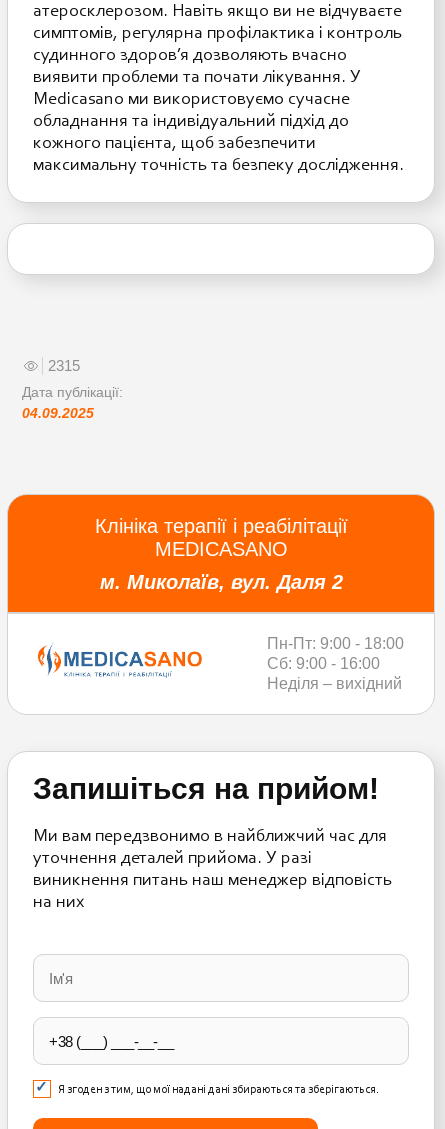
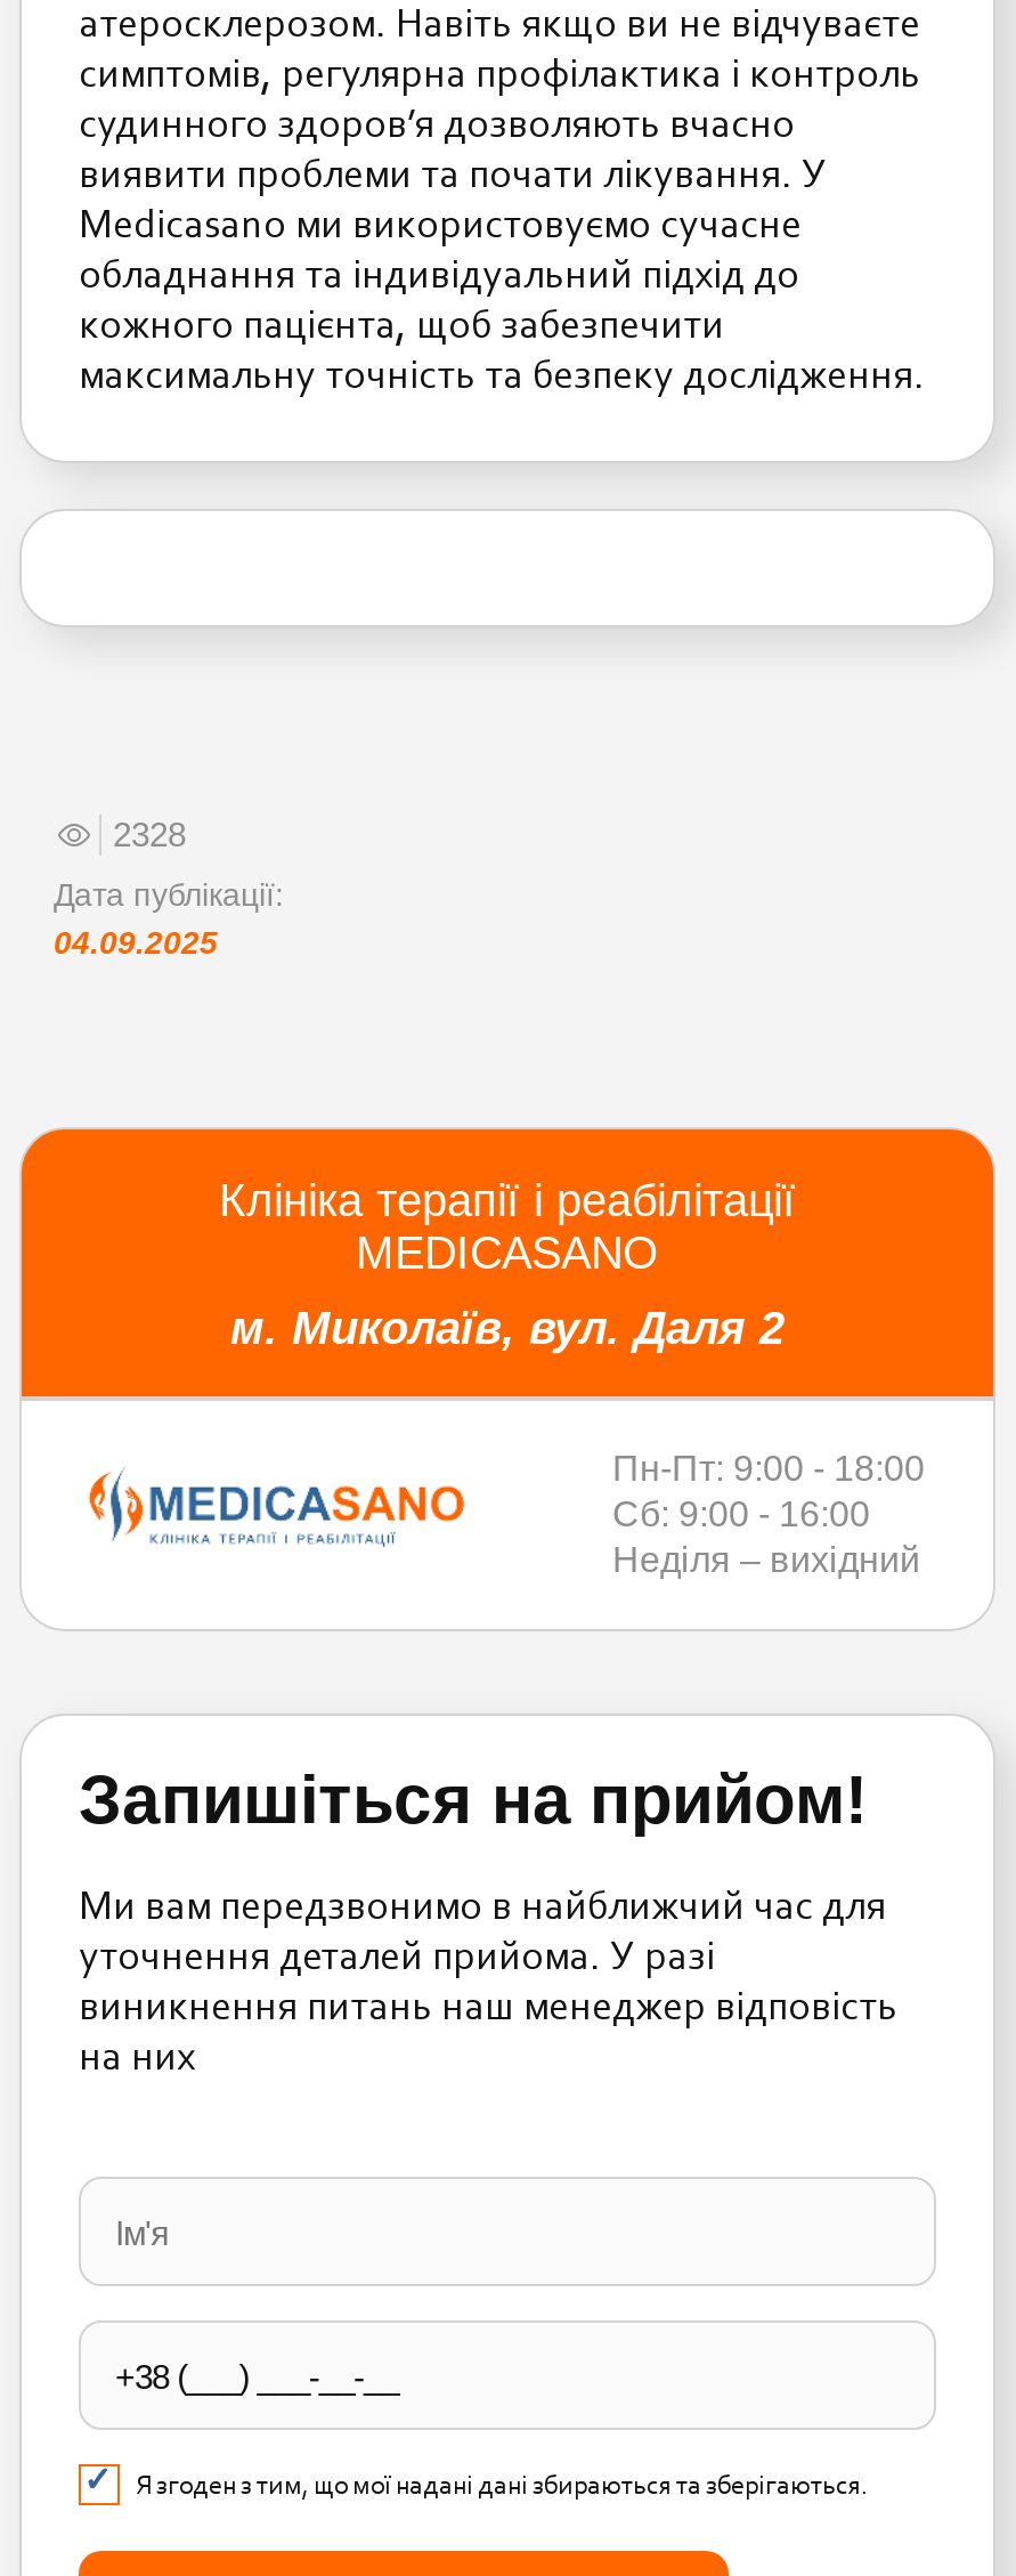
- 2315
+ 2328
